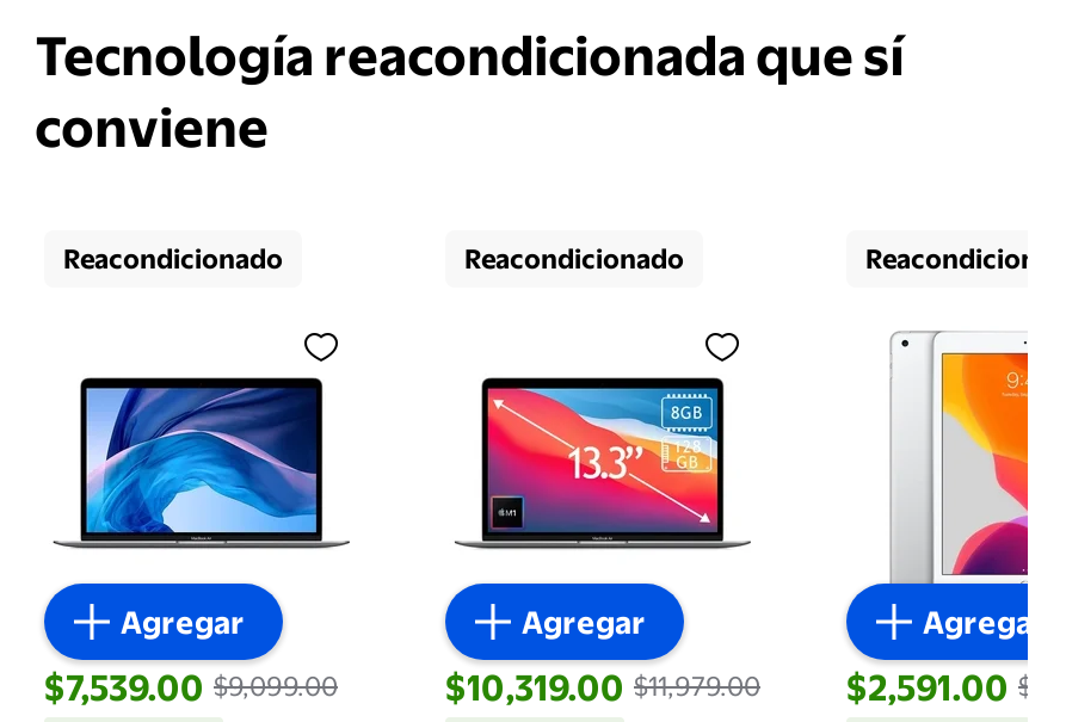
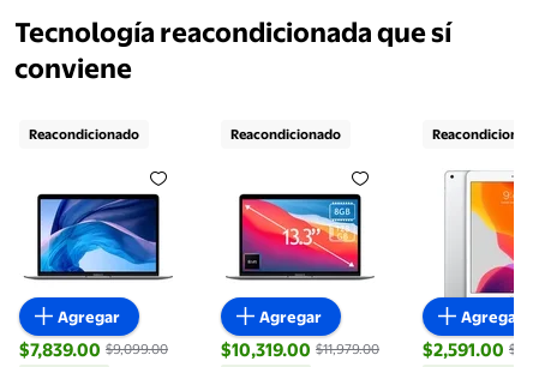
- $7,539.00 $9,099.00
+ $7,839.00 $9,099.00
